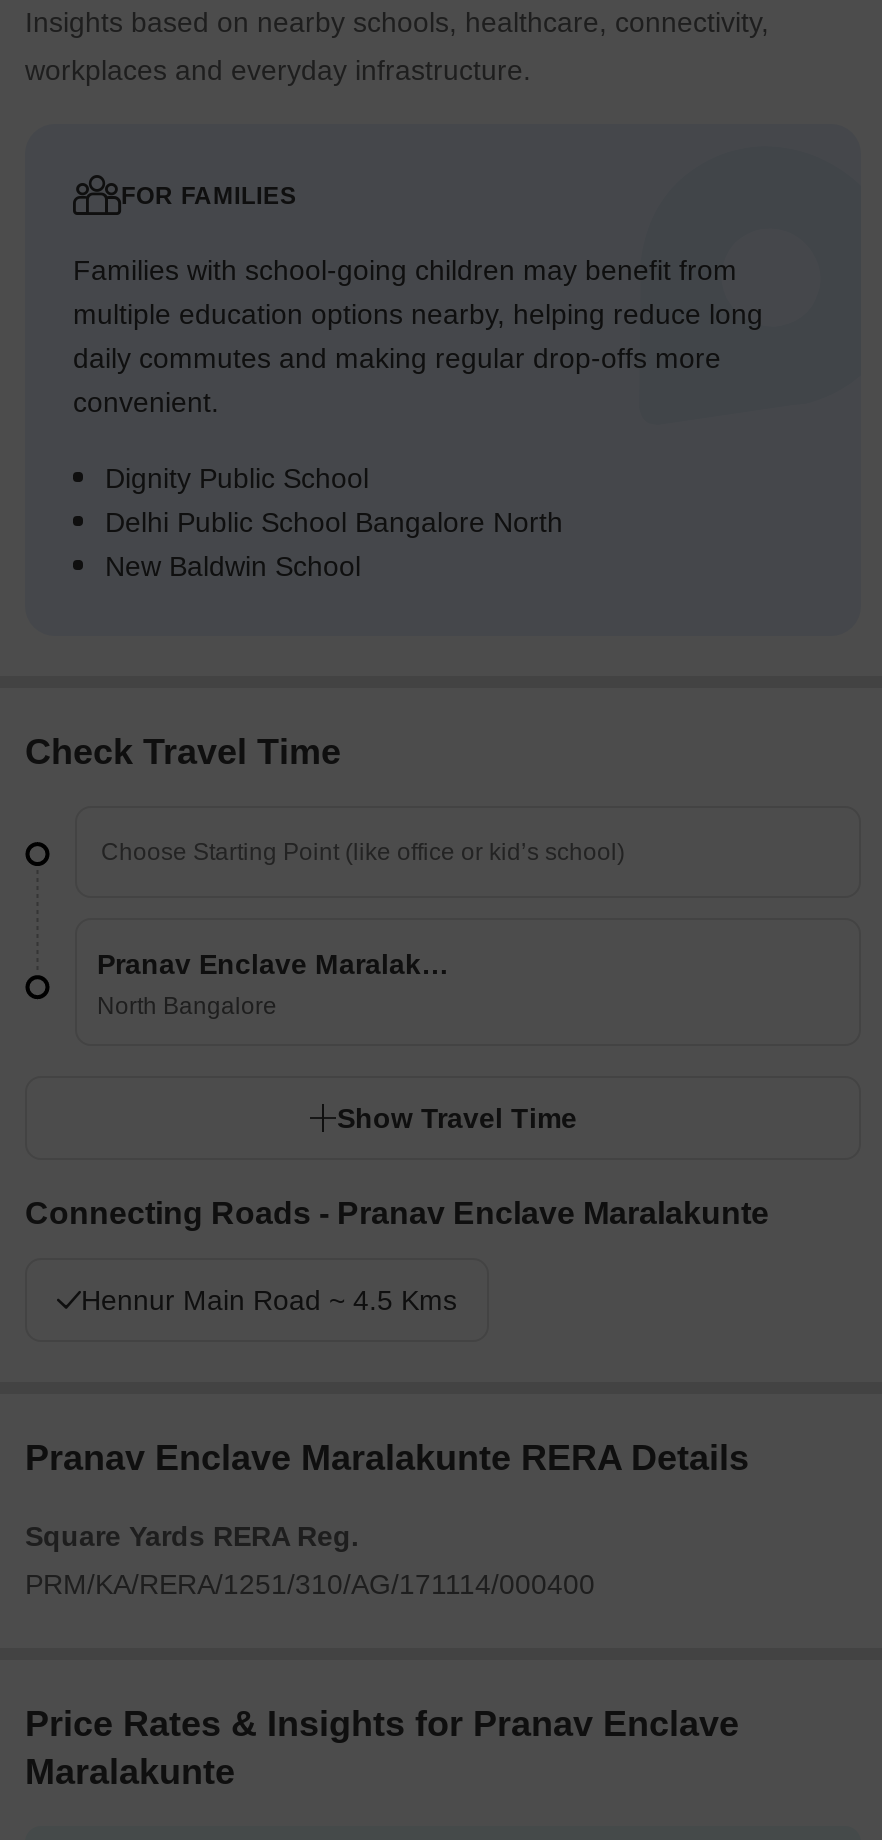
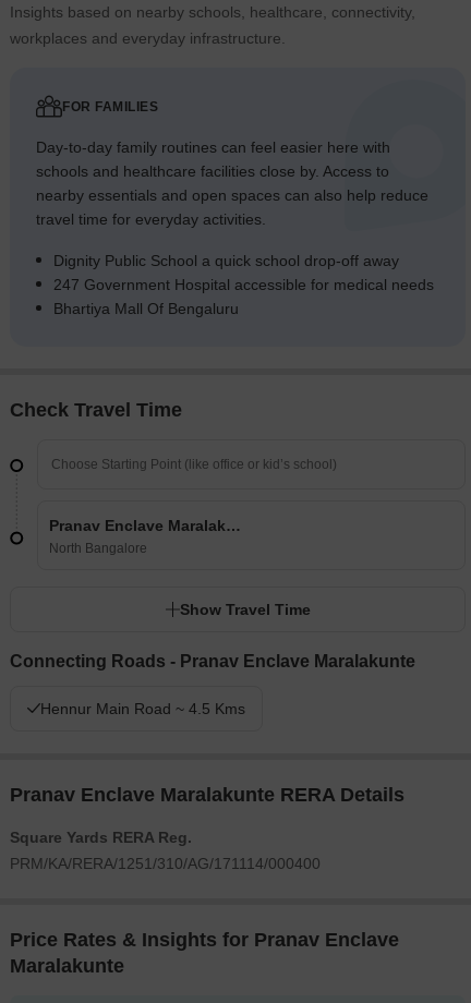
- Families with school-going children may benefit from
- multiple education options nearby, helping reduce long
- daily commutes and making regular drop-offs more
- convenient.
+ Day-to-day family routines can feel easier here with
+ schools and healthcare facilities close by. Access to
+ nearby essentials and open spaces can also help reduce
+ travel time for everyday activities.

- Dignity Public School
- Delhi Public School Bangalore North
- New Baldwin School
+ Dignity Public School a quick school drop-off away
+ 247 Government Hospital accessible for medical needs
+ Bhartiya Mall Of Bengaluru
